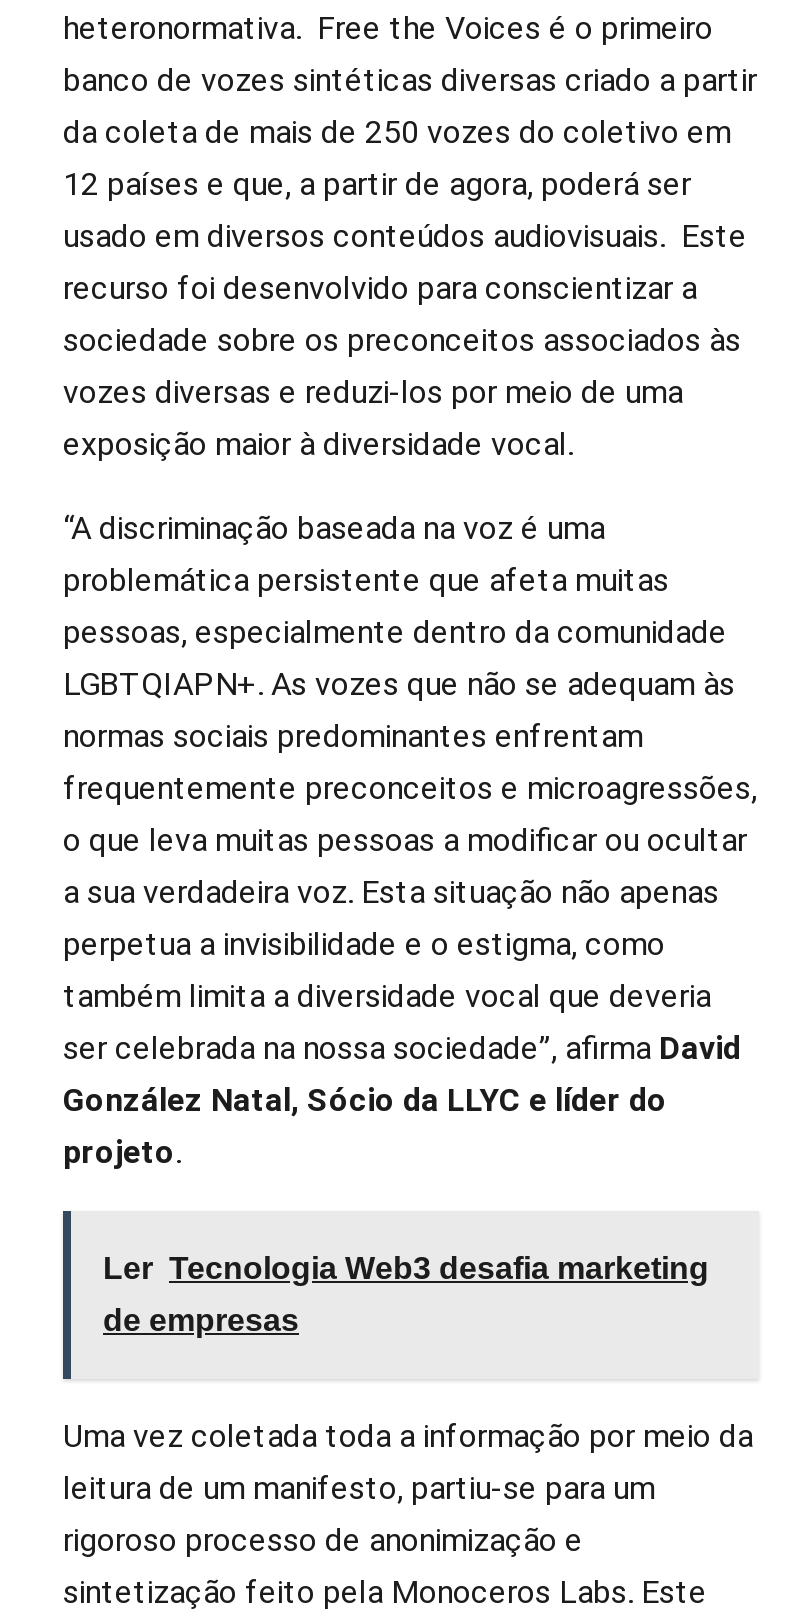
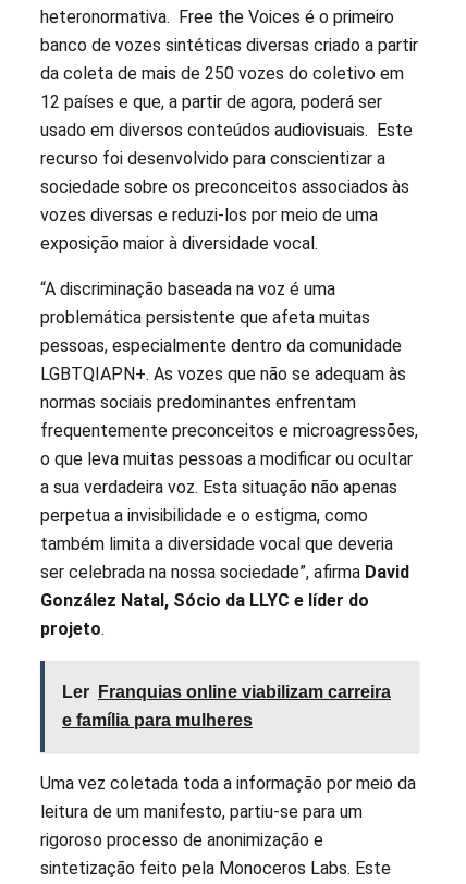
- Ler Tecnologia Web3 desafia marketing
+ Ler Franquias online viabilizam carreira

- de empresas
+ e família para mulheres
